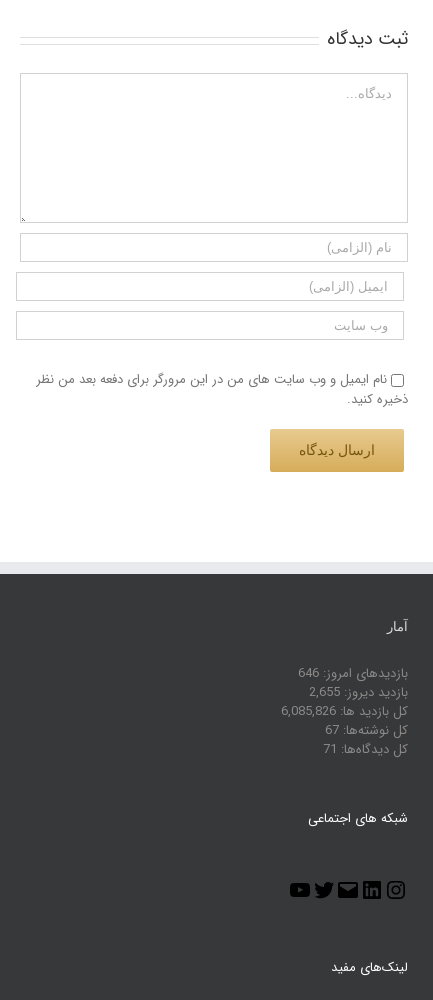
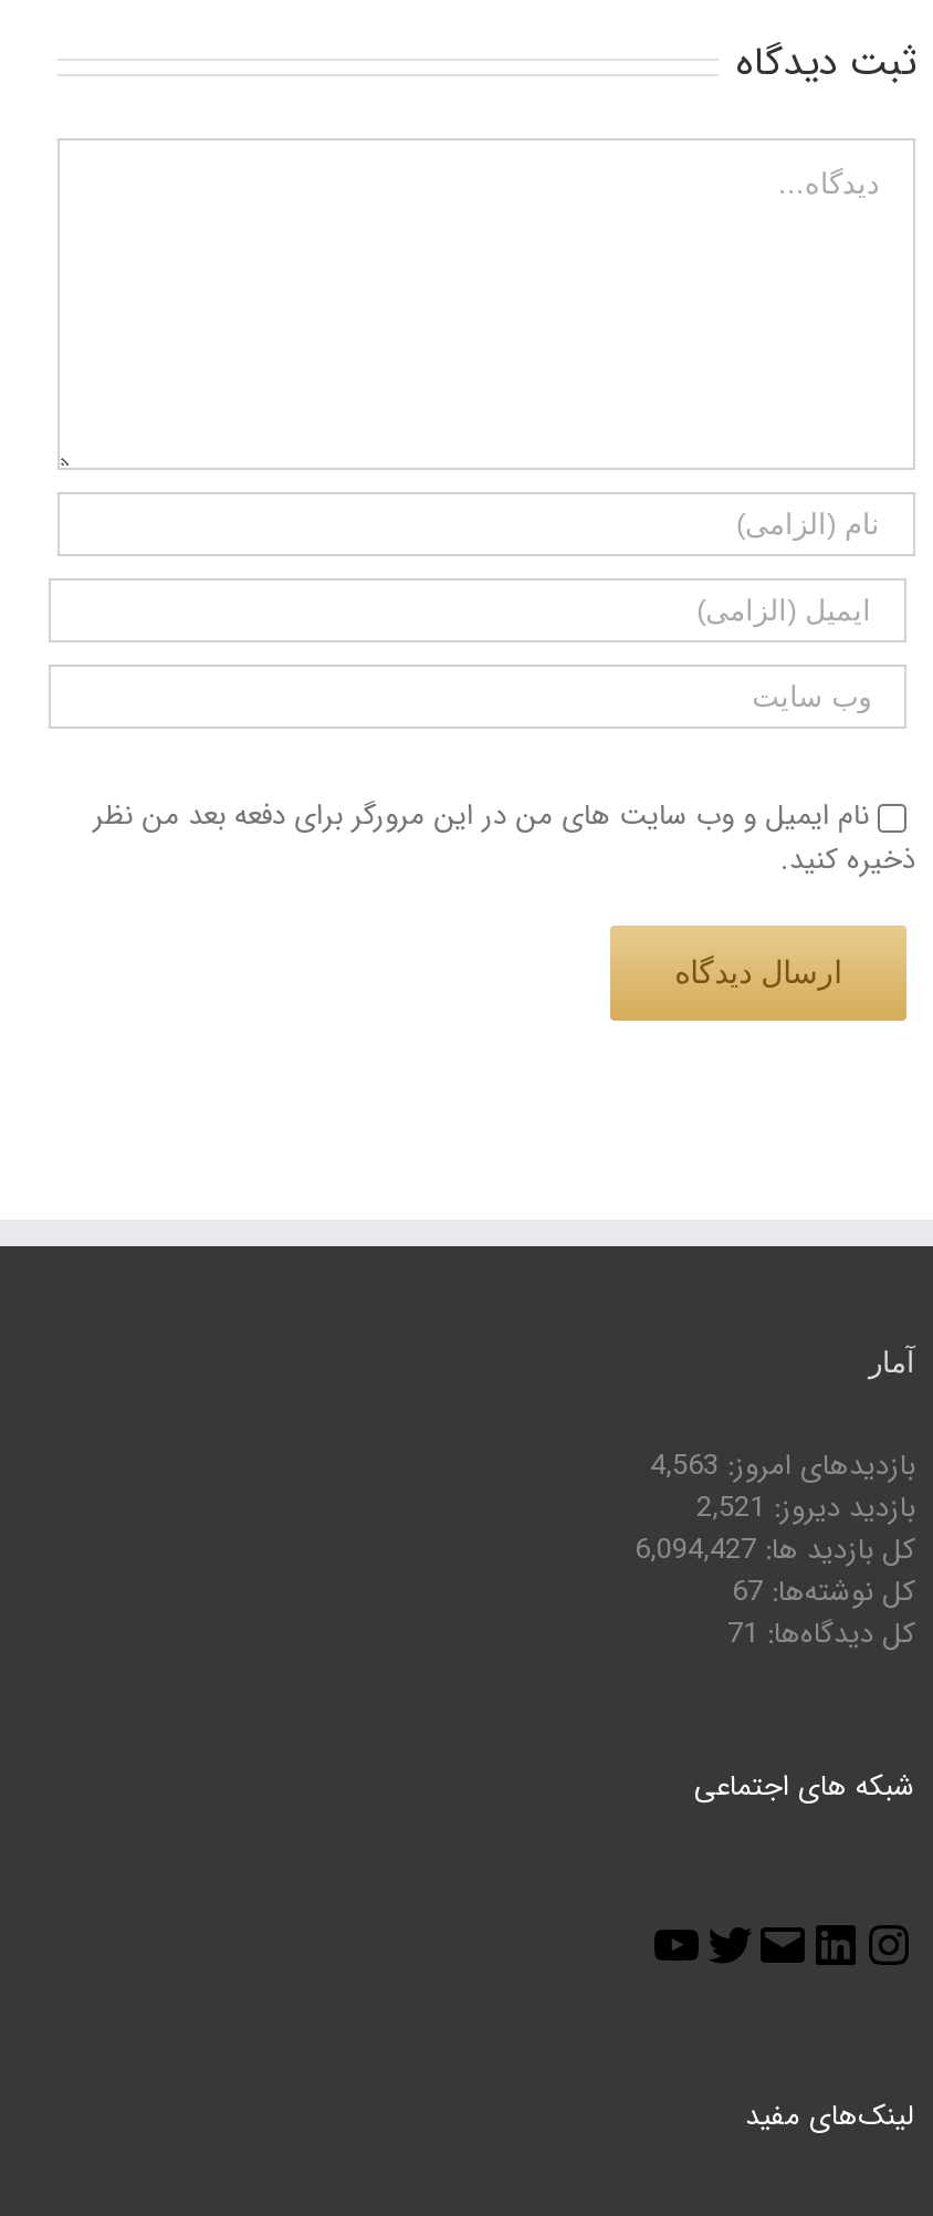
- بازدیدهای امروز: 646
+ بازدیدهای امروز: 4,563

- بازدید دیروز: 2,655
+ بازدید دیروز: 2,521

- کل بازدید ها: 6,085,826
+ کل بازدید ها: 6,094,427
